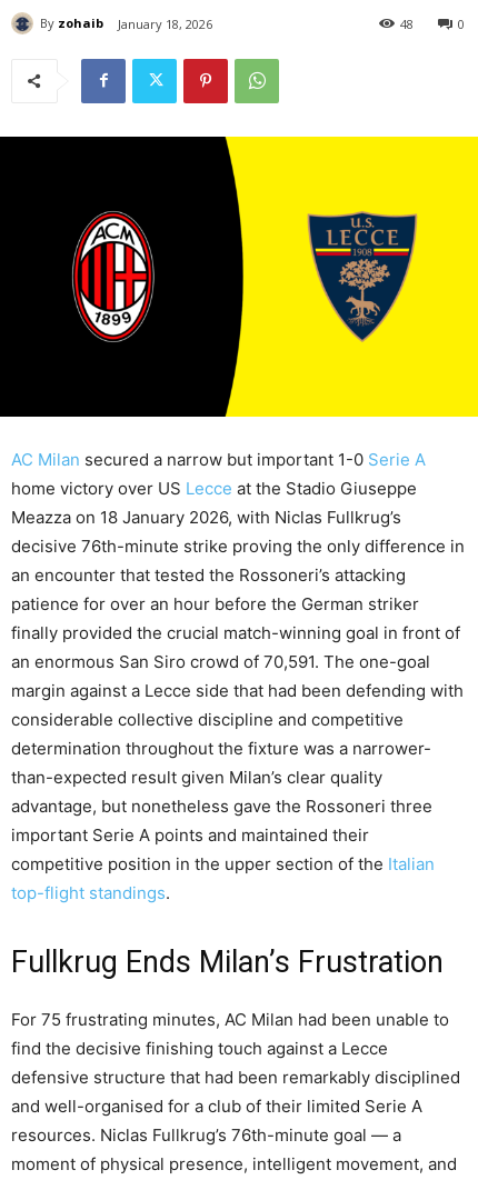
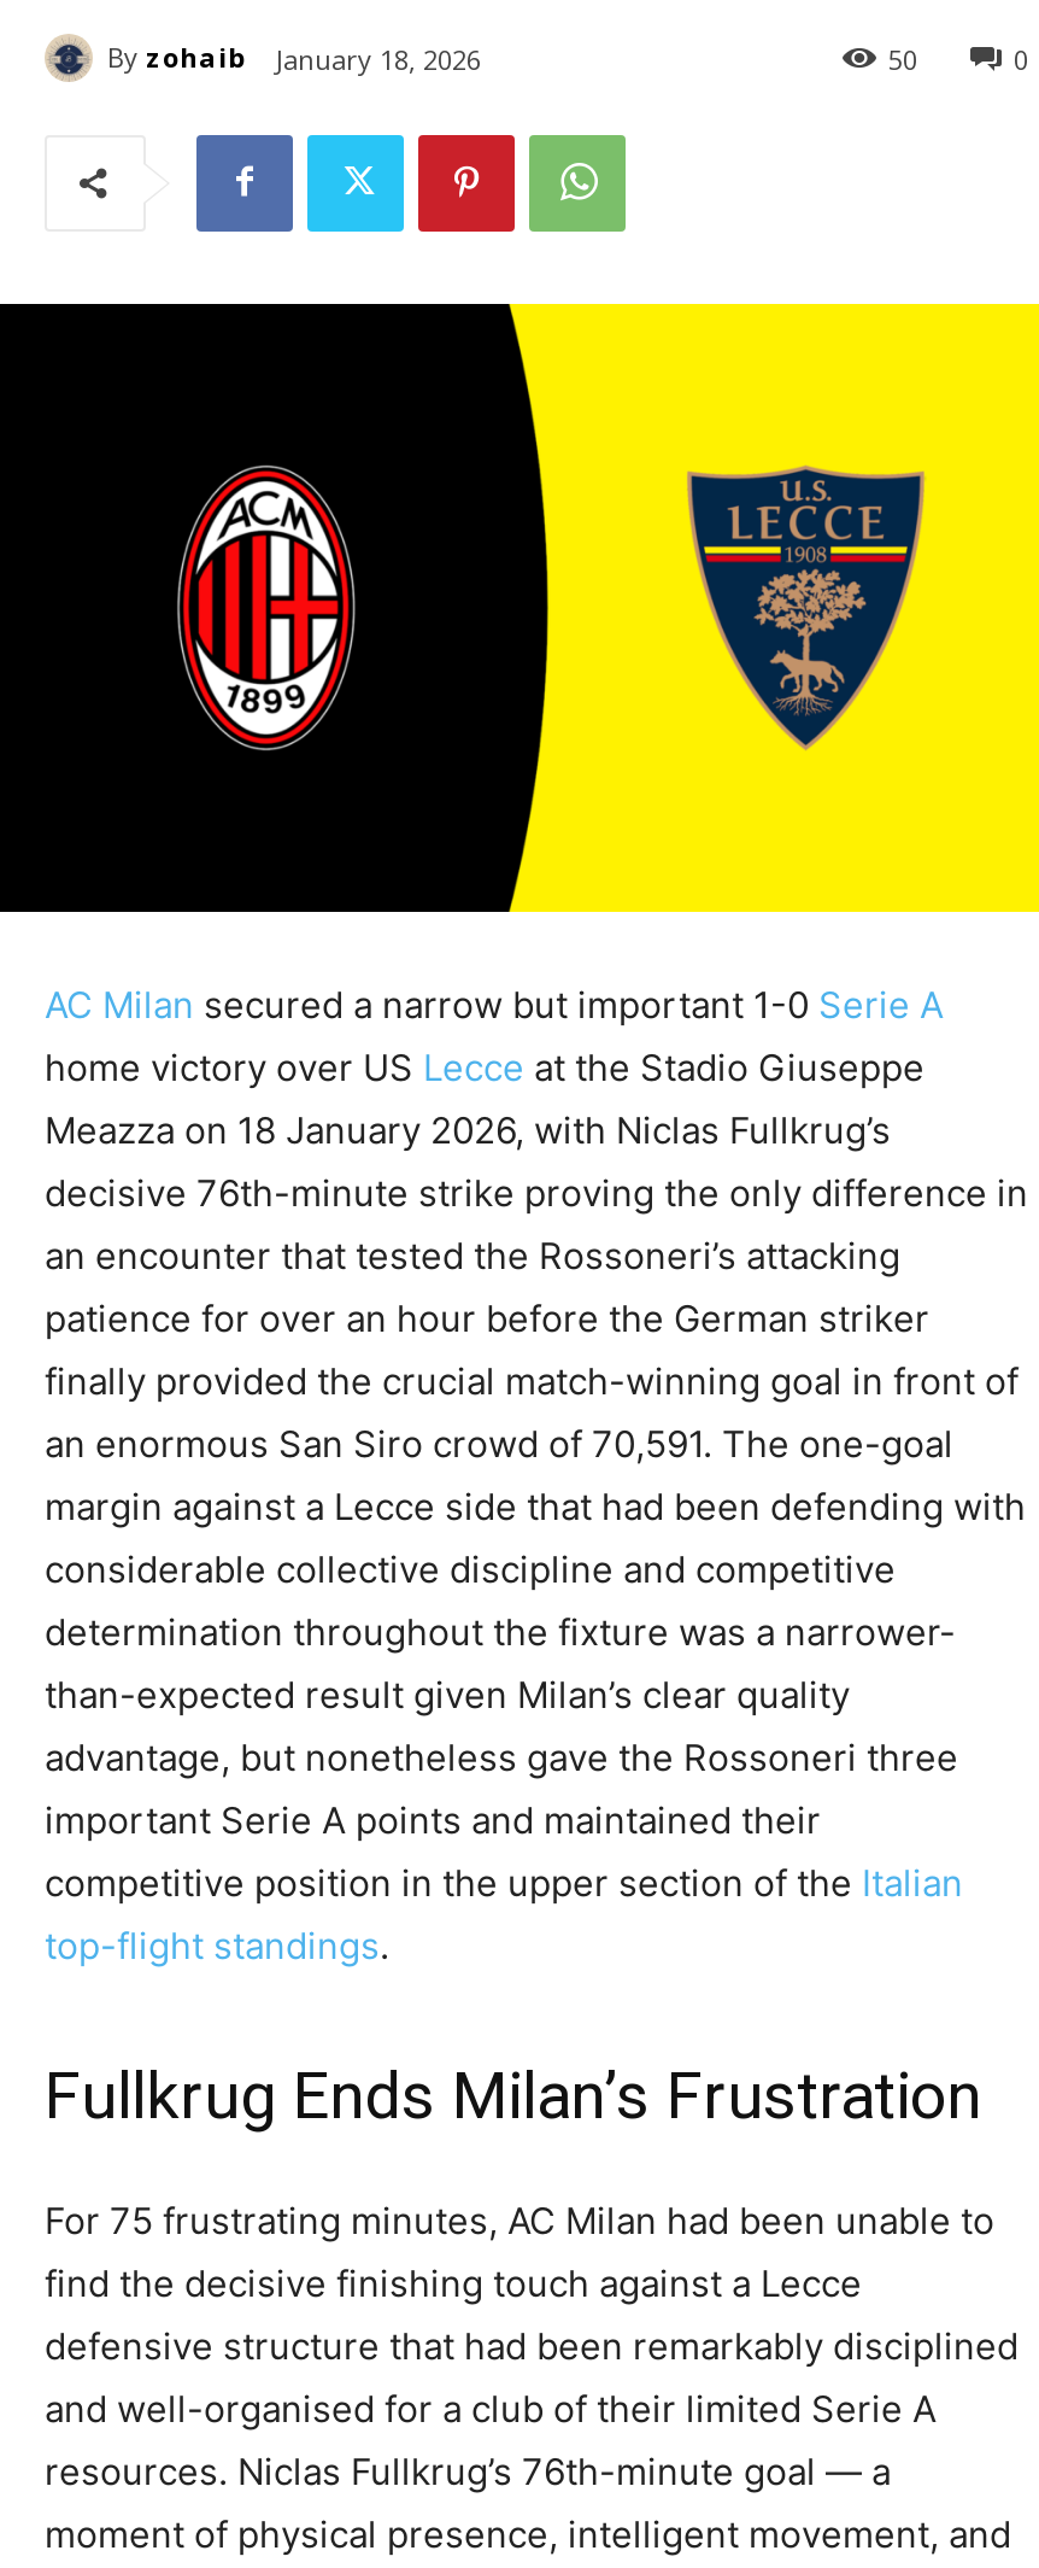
- 48
+ 50
